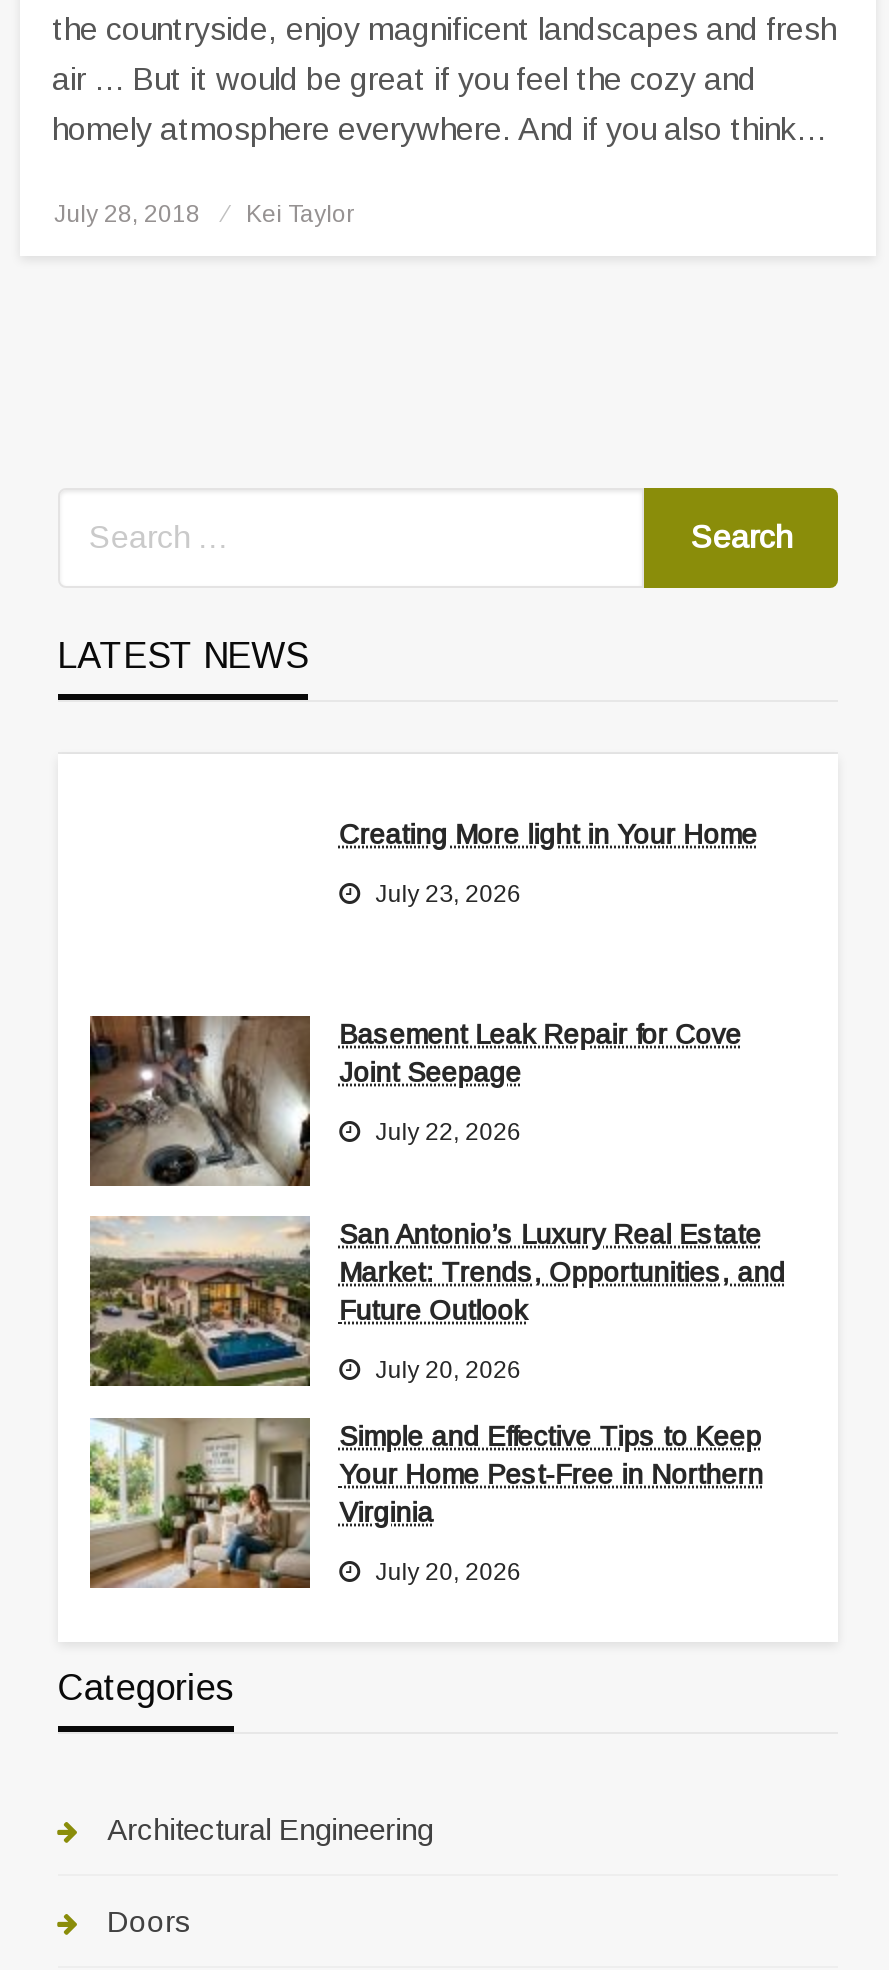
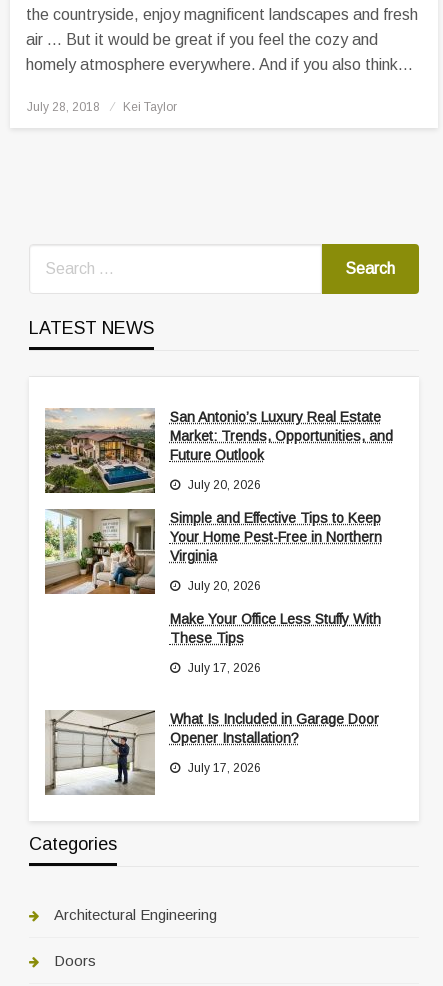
- Creating More light in Your Home
- July 23, 2026

- [image]
- Basement Leak Repair for Cove
- Joint Seepage
- July 22, 2026

moved up: [image] | San Antonio’s Luxury Real Estate | Market: Trends, Opportunities, and | ... | Virginia | July 20, 2026

+ [image]
+ Make Your Office Less Stuffy With
+ These Tips
+ July 17, 2026
+ What Is Included in Garage Door
+ Opener Installation?
+ July 17, 2026
